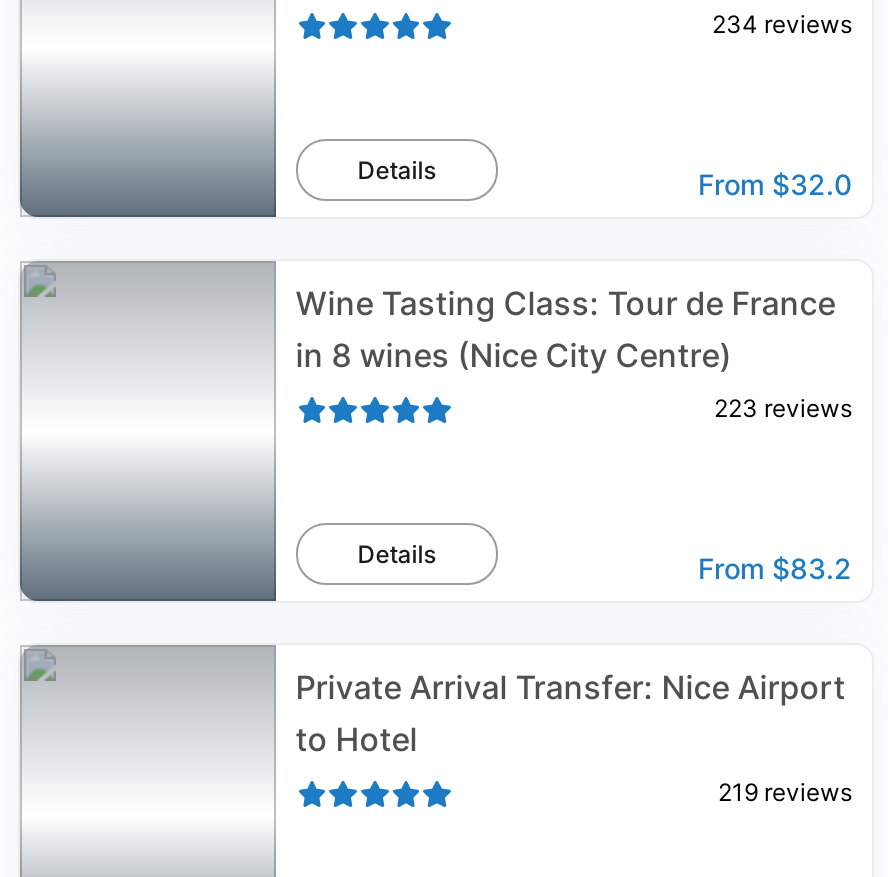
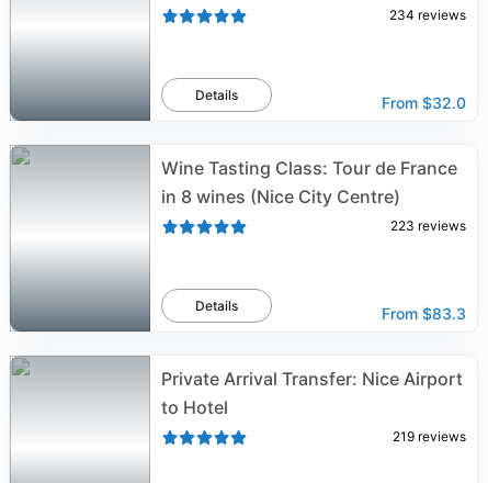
- From $83.2
+ From $83.3
